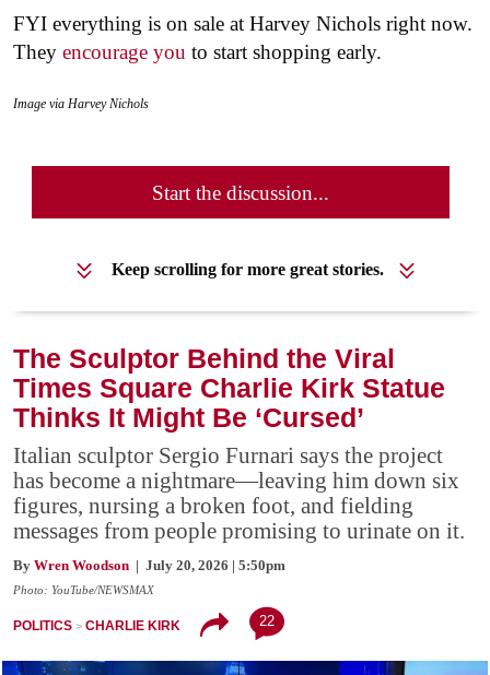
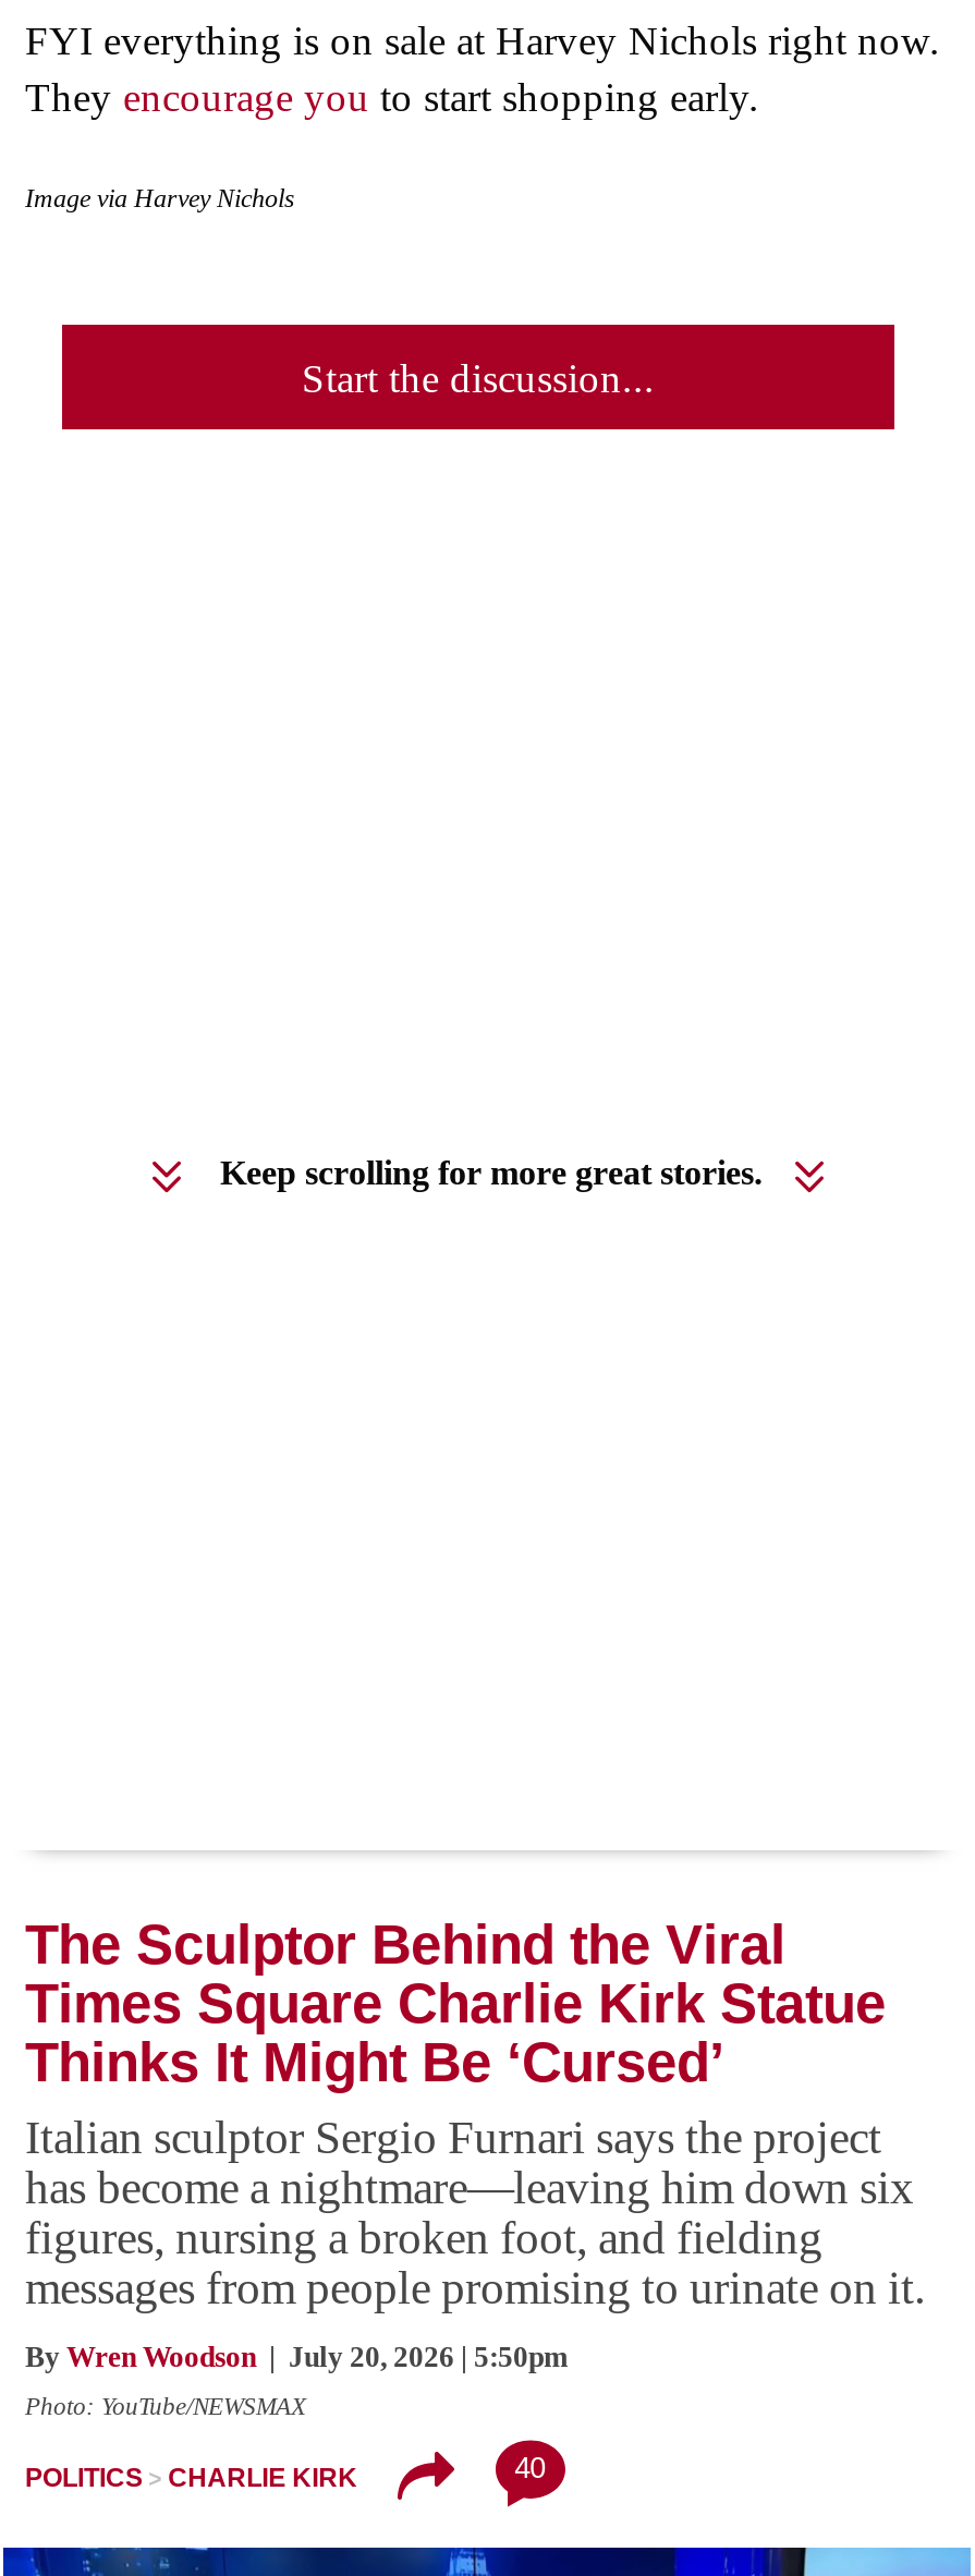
- 22
+ 40
